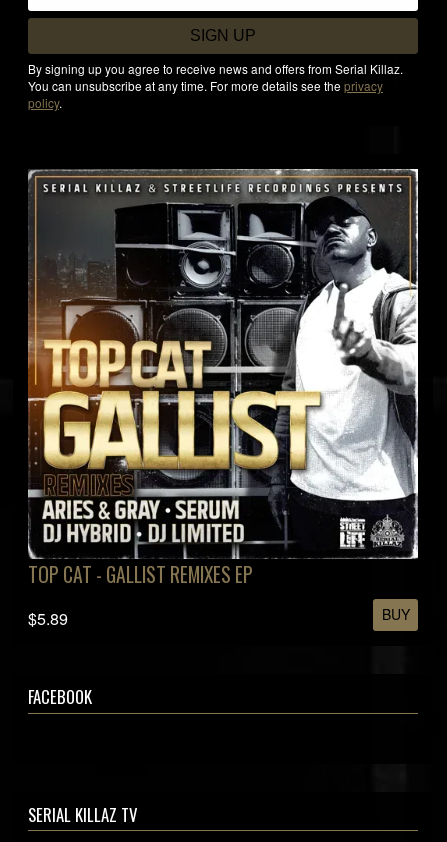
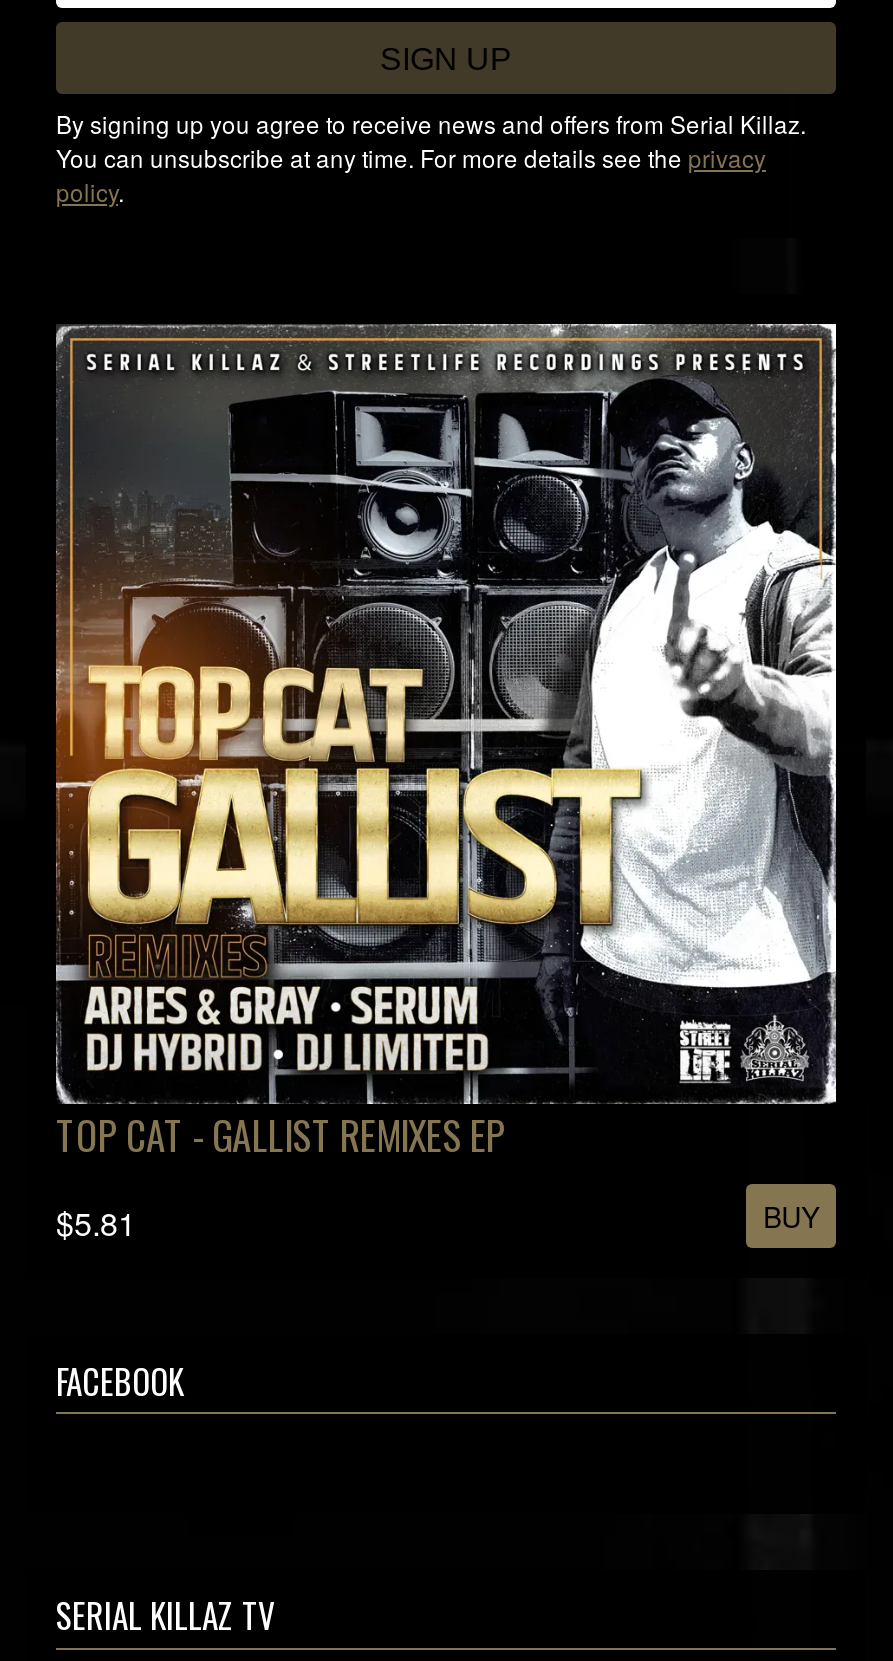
- $5.89
+ $5.81
